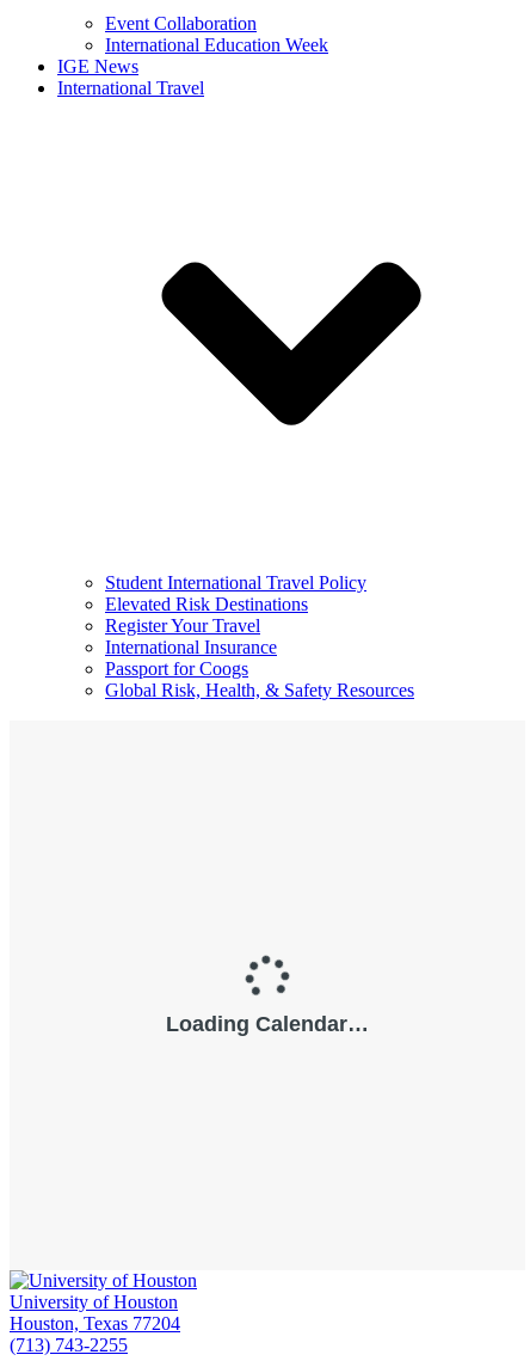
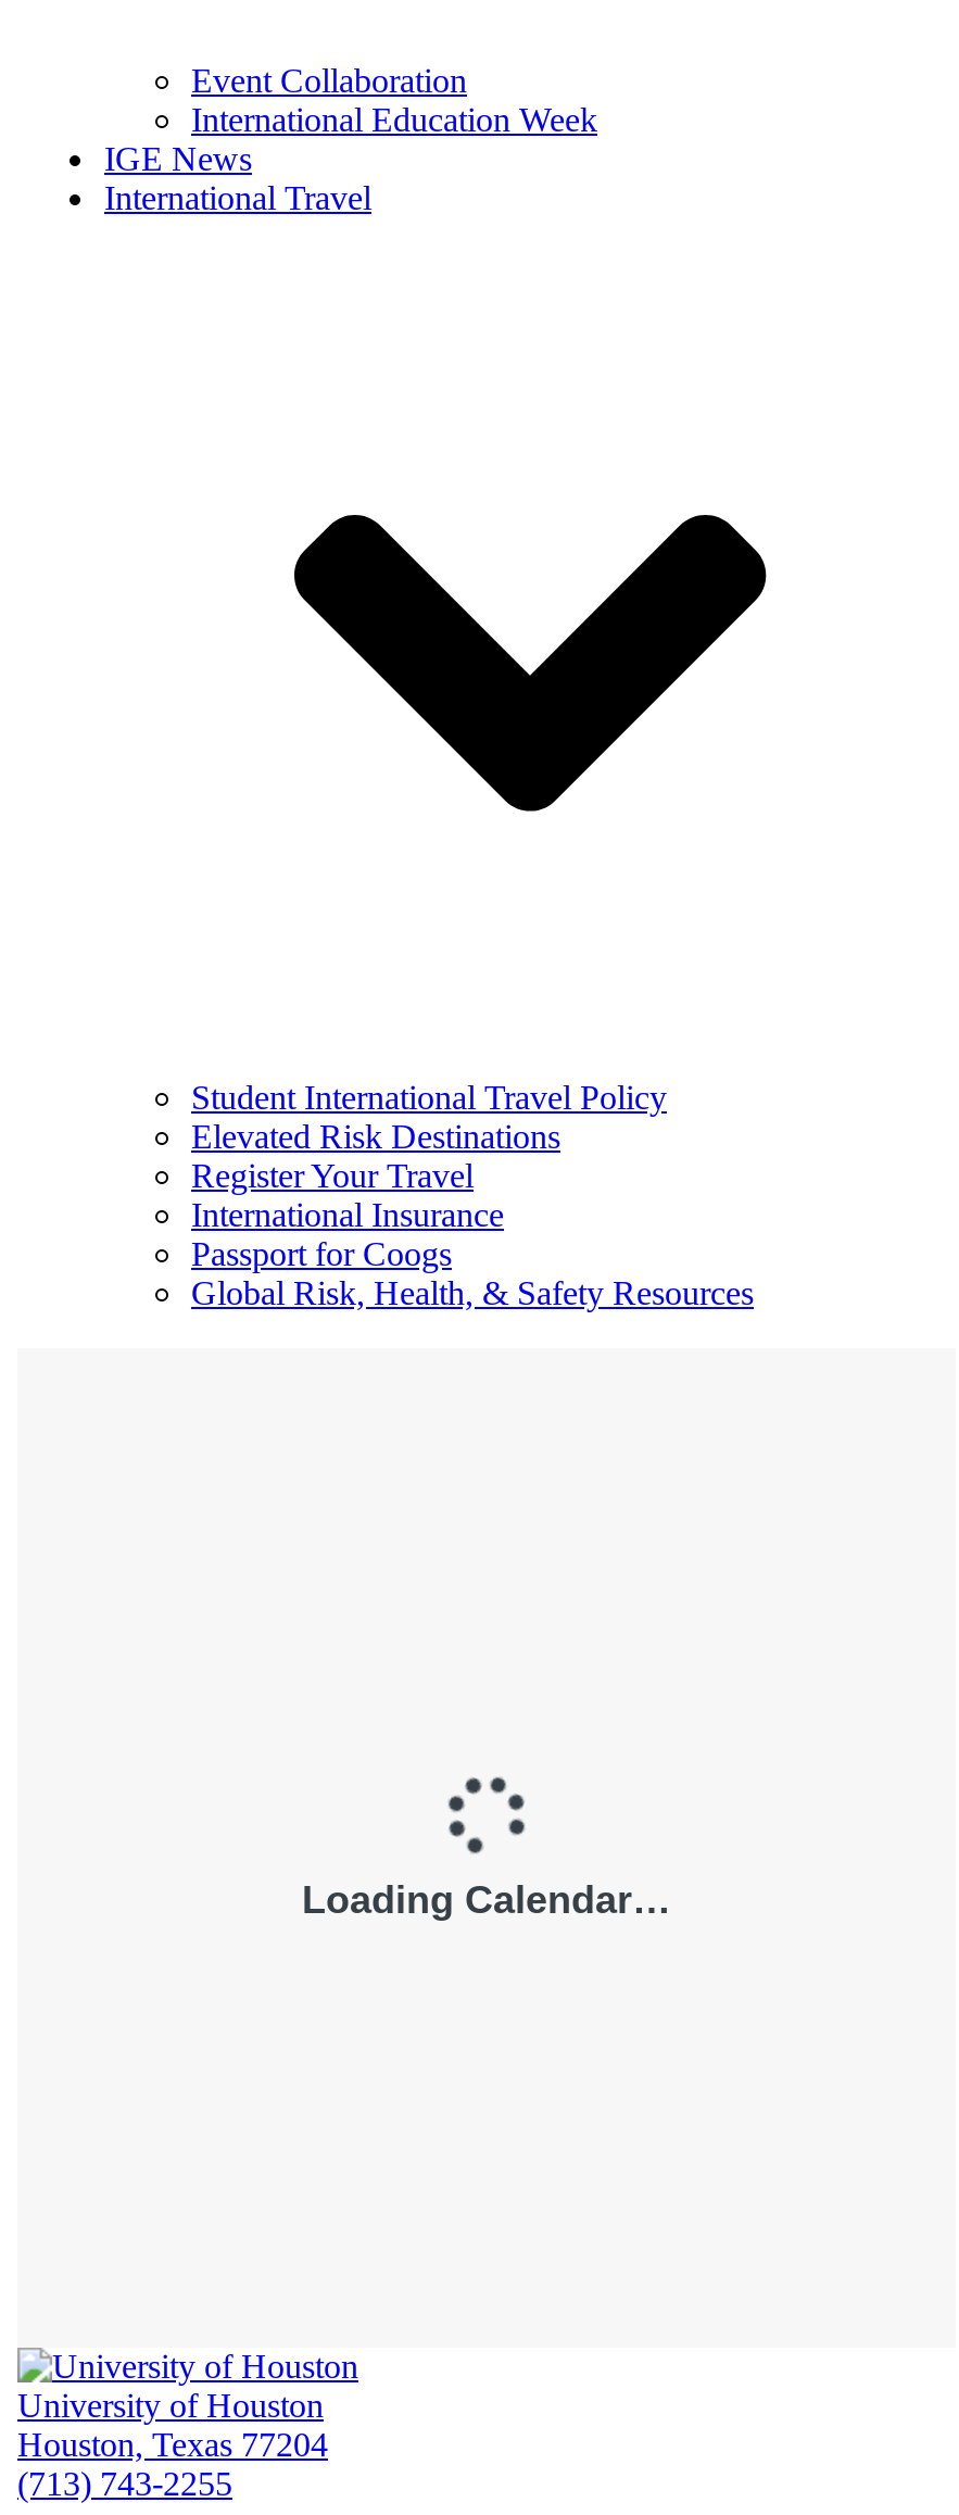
- [image]
+ [image]
